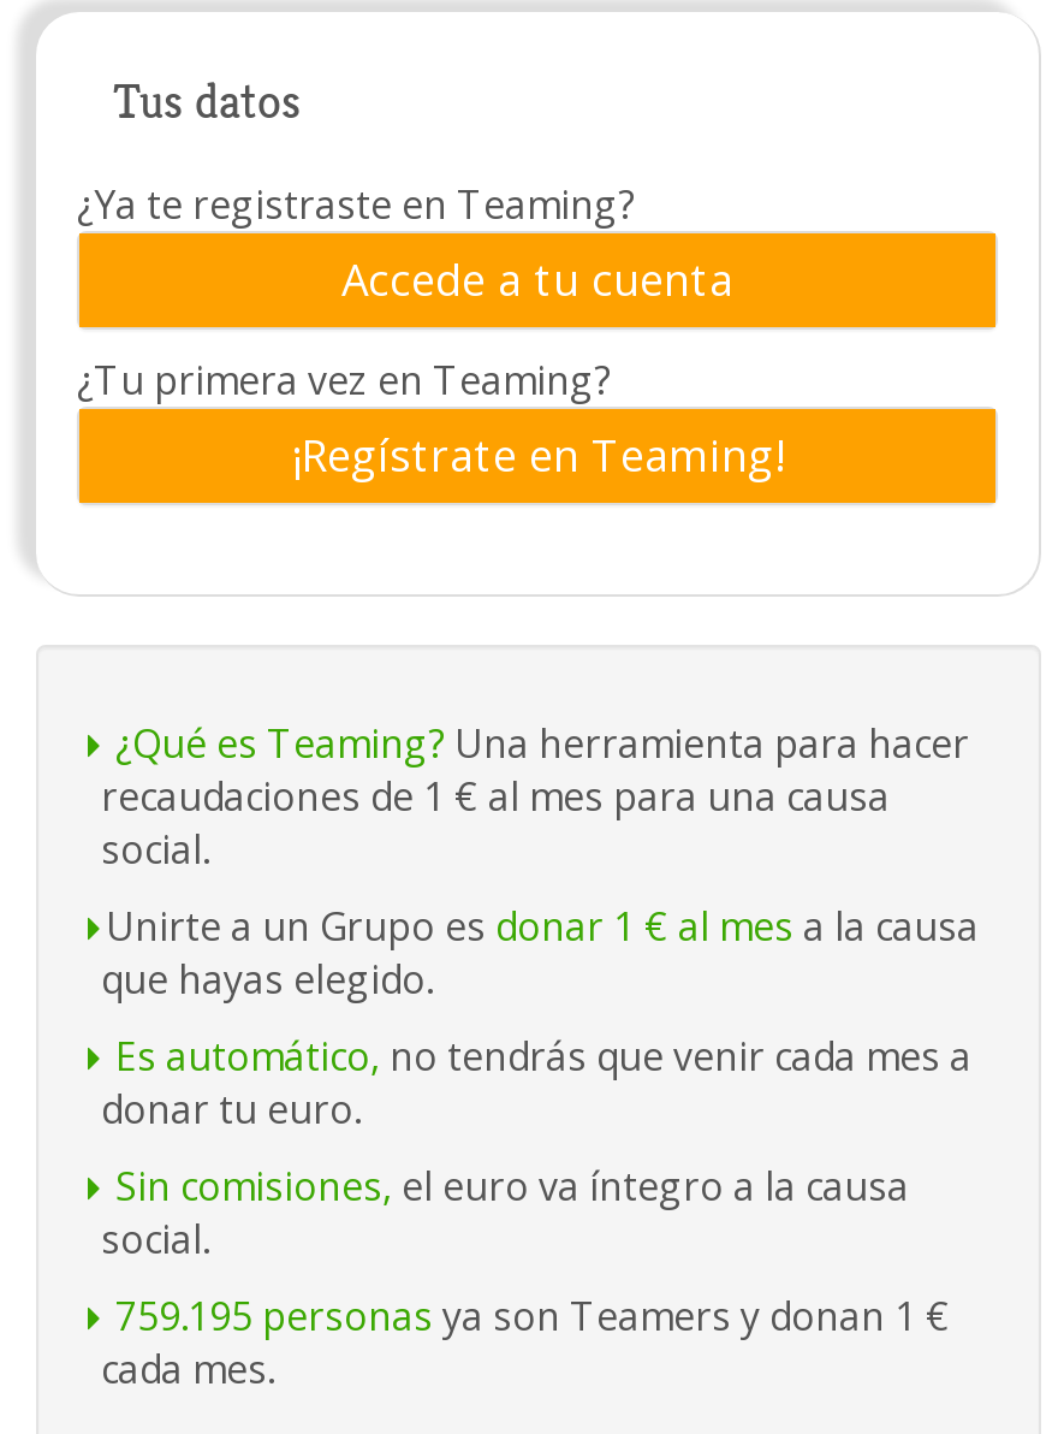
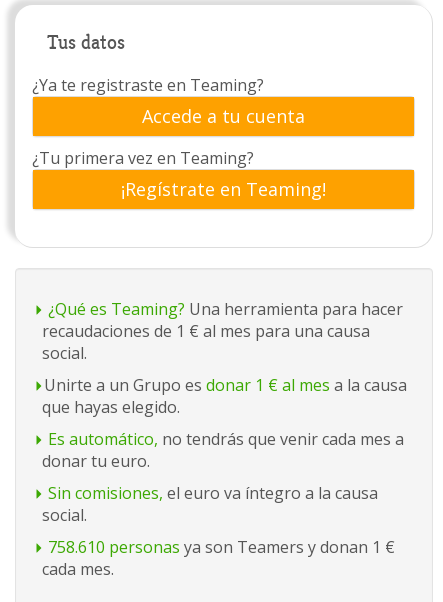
- 759.195 personas ya son Teamers y donan 1 €
+ 758.610 personas ya son Teamers y donan 1 €
